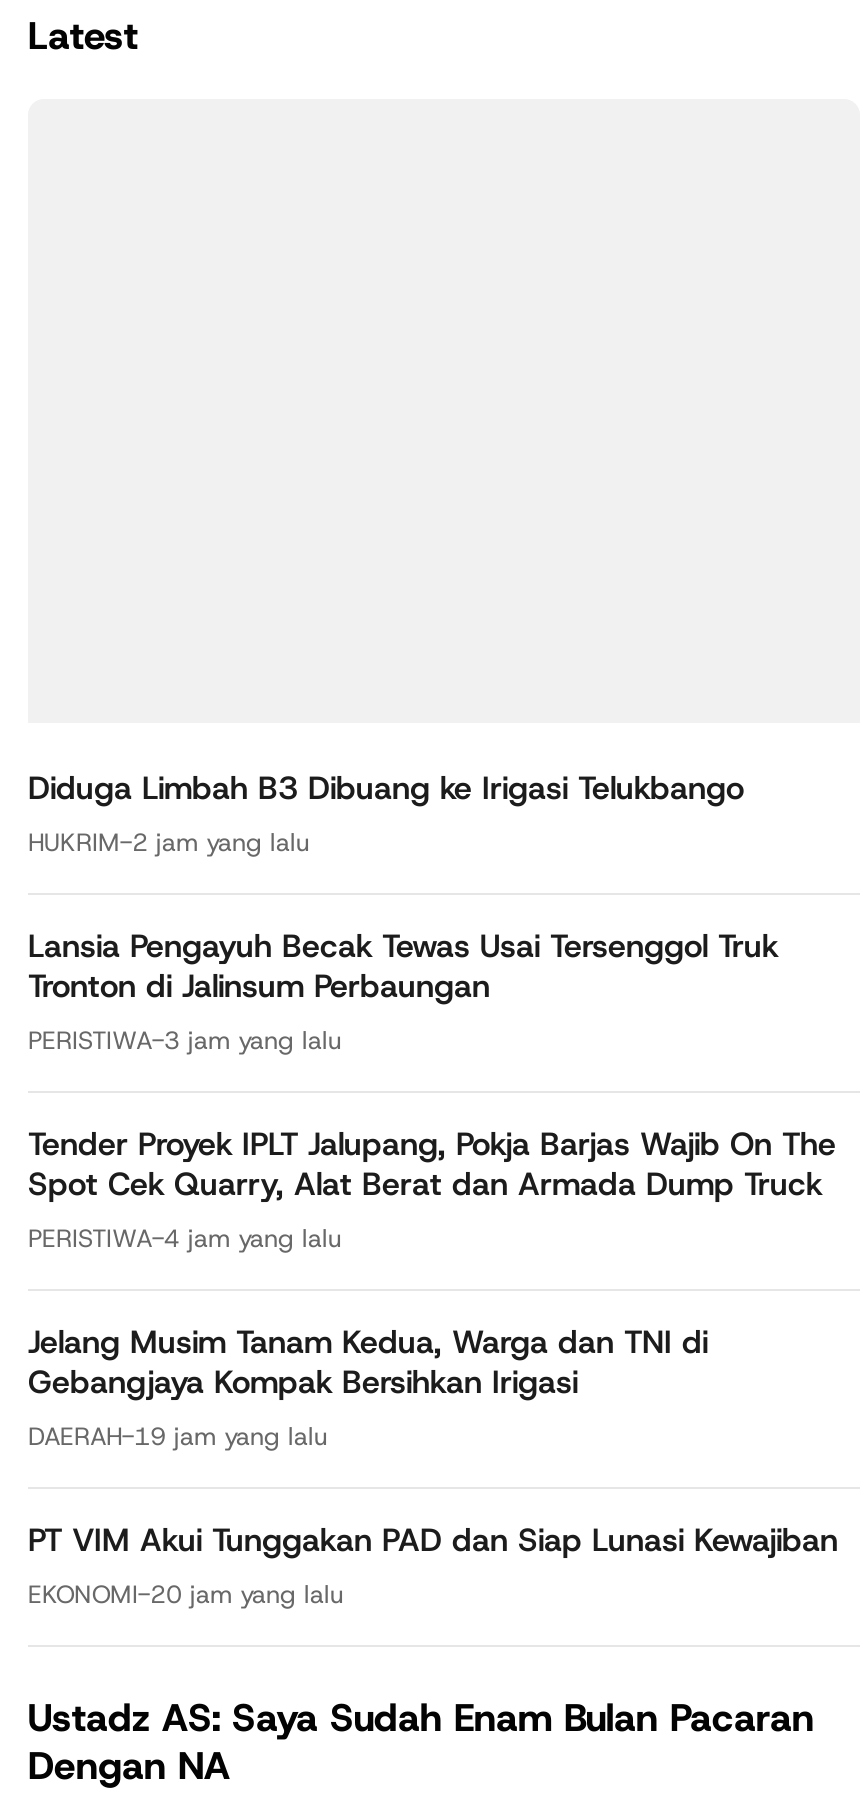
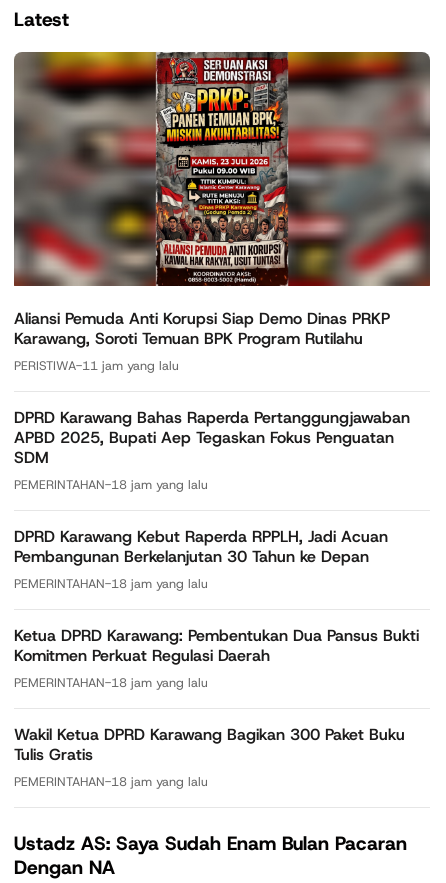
+ [image]

- Diduga Limbah B3 Dibuang ke Irigasi Telukbango
- HUKRIM-2 jam yang lalu
+ Aliansi Pemuda Anti Korupsi Siap Demo Dinas PRKP
+ Karawang, Soroti Temuan BPK Program Rutilahu
+ PERISTIWA-11 jam yang lalu

- Lansia Pengayuh Becak Tewas Usai Tersenggol Truk
- Tronton di Jalinsum Perbaungan
- PERISTIWA-3 jam yang lalu
+ DPRD Karawang Bahas Raperda Pertanggungjawaban
+ APBD 2025, Bupati Aep Tegaskan Fokus Penguatan
+ SDM
+ PEMERINTAHAN-18 jam yang lalu

- Tender Proyek IPLT Jalupang, Pokja Barjas Wajib On The
- Spot Cek Quarry, Alat Berat dan Armada Dump Truck
- PERISTIWA-4 jam yang lalu
+ DPRD Karawang Kebut Raperda RPPLH, Jadi Acuan
+ Pembangunan Berkelanjutan 30 Tahun ke Depan
+ PEMERINTAHAN-18 jam yang lalu

- Jelang Musim Tanam Kedua, Warga dan TNI di
- Gebangjaya Kompak Bersihkan Irigasi
- DAERAH-19 jam yang lalu
+ Ketua DPRD Karawang: Pembentukan Dua Pansus Bukti
+ Komitmen Perkuat Regulasi Daerah
+ PEMERINTAHAN-18 jam yang lalu

- PT VIM Akui Tunggakan PAD dan Siap Lunasi Kewajiban
- EKONOMI-20 jam yang lalu
+ Wakil Ketua DPRD Karawang Bagikan 300 Paket Buku
+ Tulis Gratis
+ PEMERINTAHAN-18 jam yang lalu
